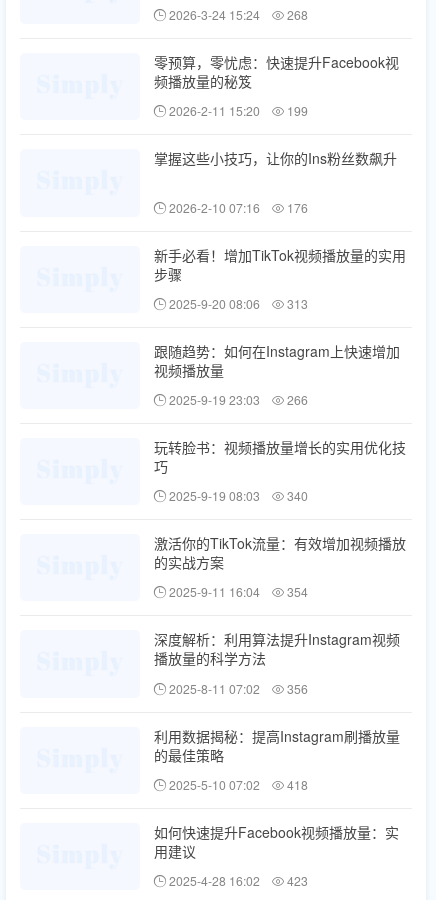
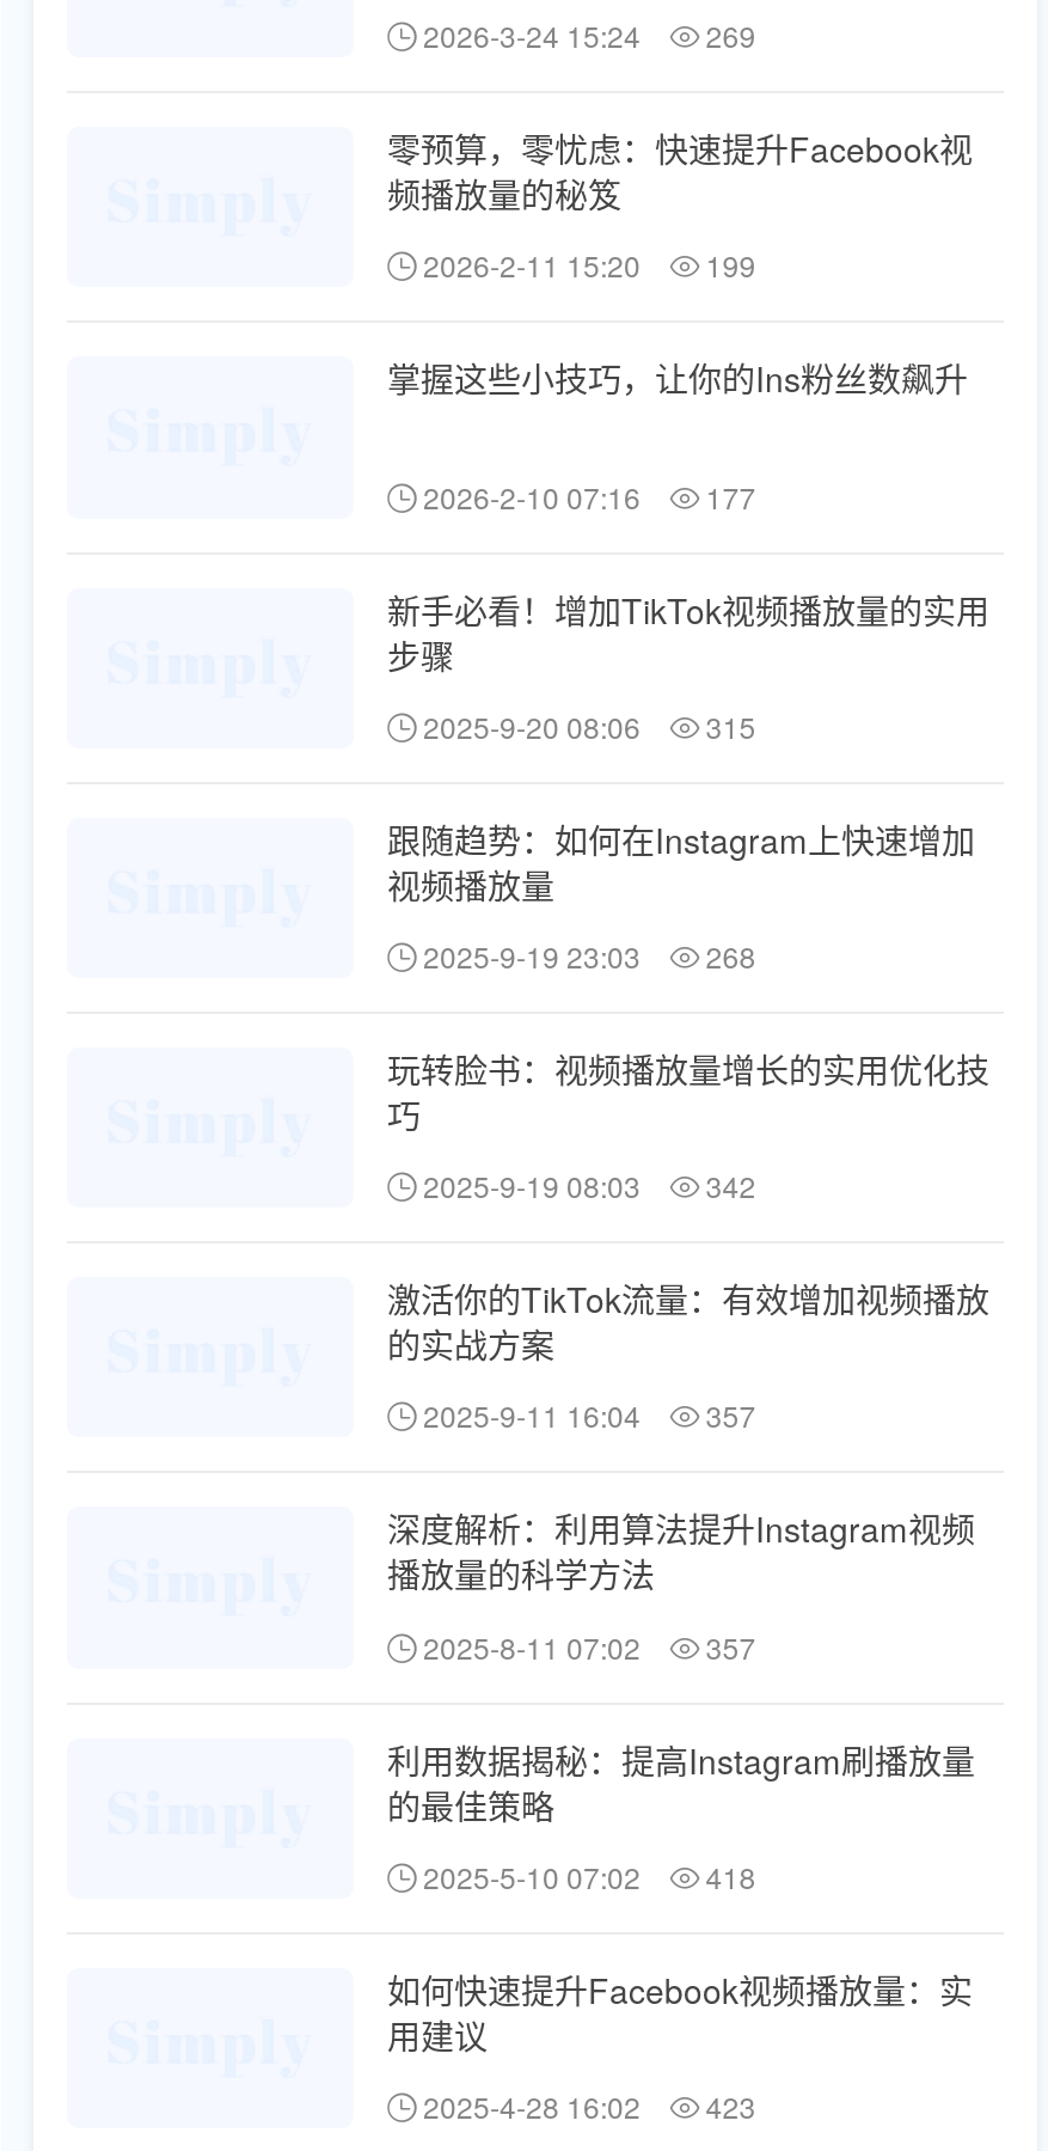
- 2026-3-24 15:24 268
+ 2026-3-24 15:24 269

- 2026-2-10 07:16 176
+ 2026-2-10 07:16 177

- 2025-9-20 08:06 313
+ 2025-9-20 08:06 315

- 2025-9-19 23:03 266
+ 2025-9-19 23:03 268

- 2025-9-19 08:03 340
+ 2025-9-19 08:03 342

- 2025-9-11 16:04 354
+ 2025-9-11 16:04 357

- 2025-8-11 07:02 356
+ 2025-8-11 07:02 357
